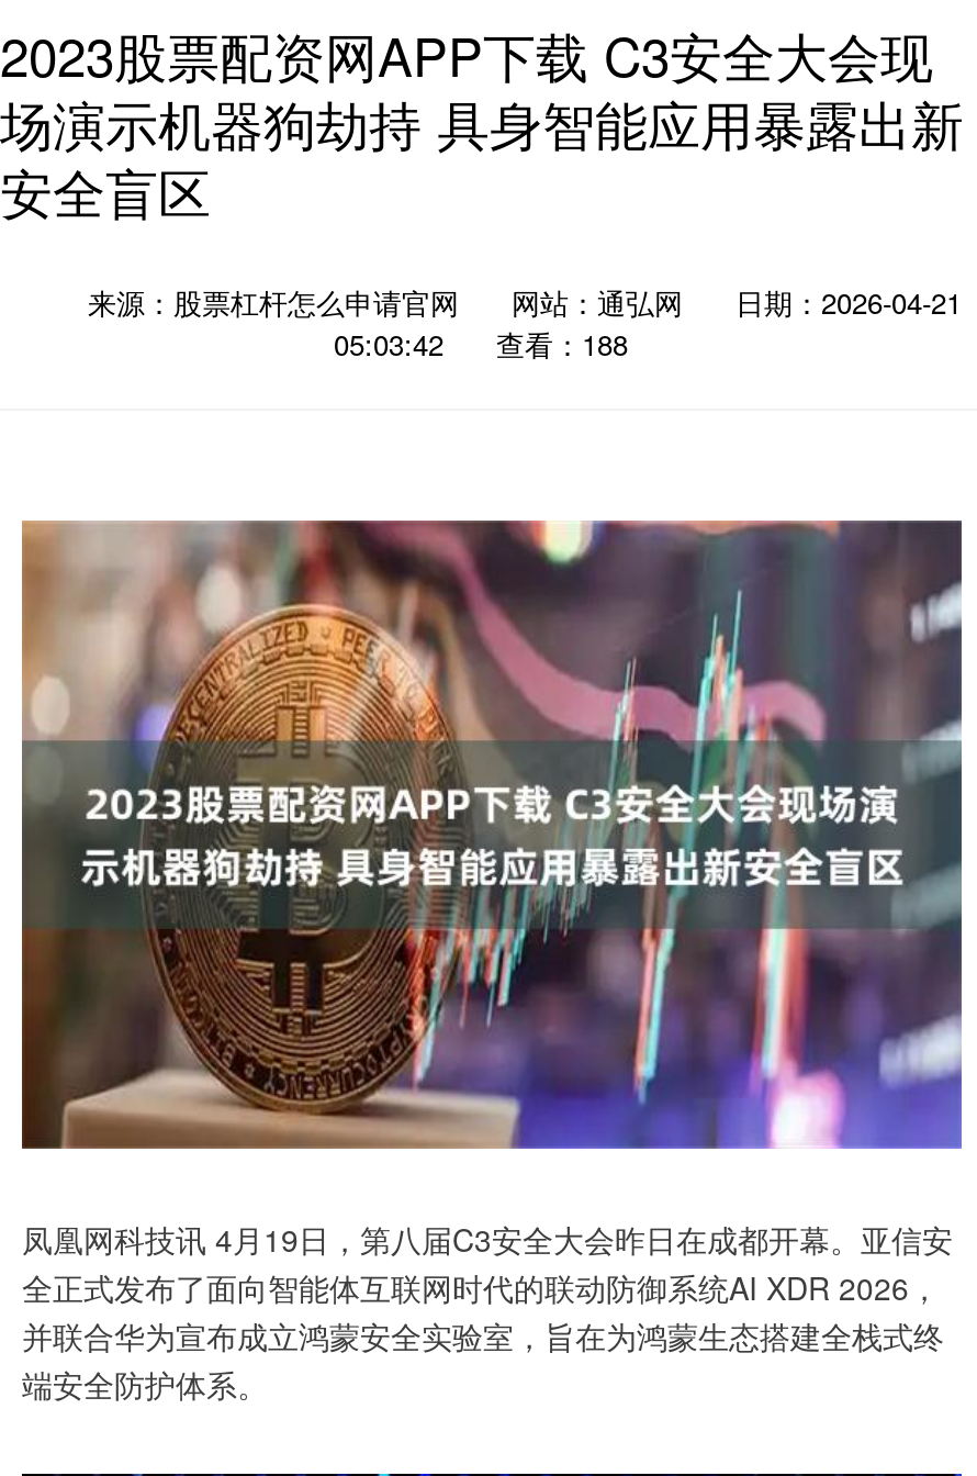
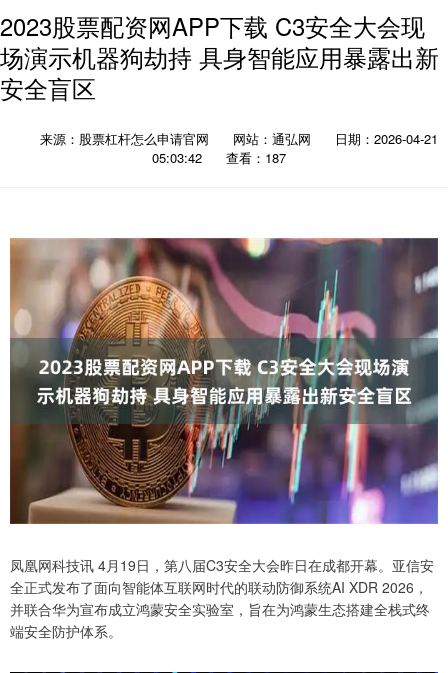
- 05:03:42 查看：188
+ 05:03:42 查看：187
